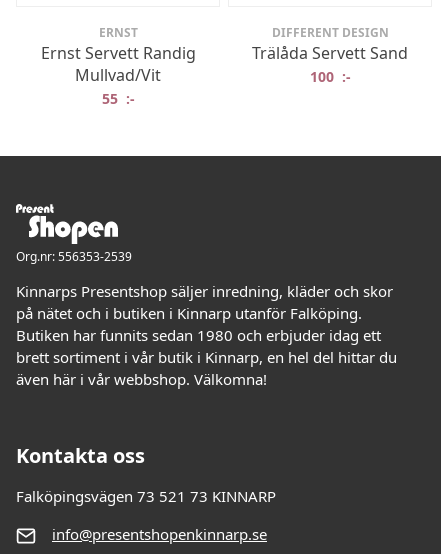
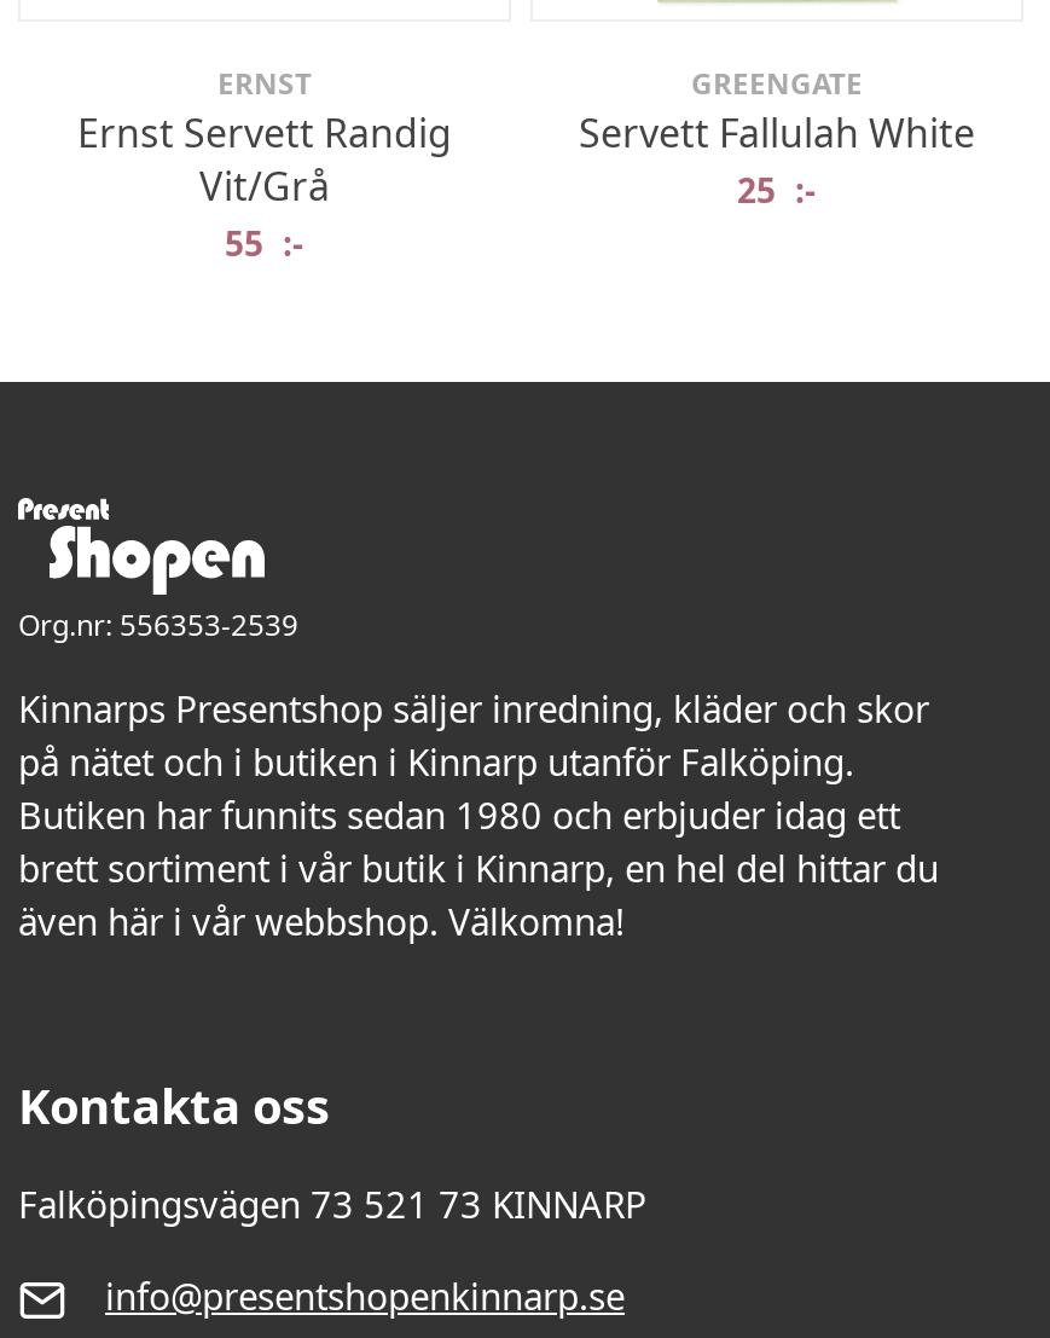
- DIFFERENT DESIGN
- Trälåda Servett Sand
- 100:-
+ GREENGATE
+ Servett Fallulah White
+ 25:-

- Mullvad/Vit
+ Vit/Grå
